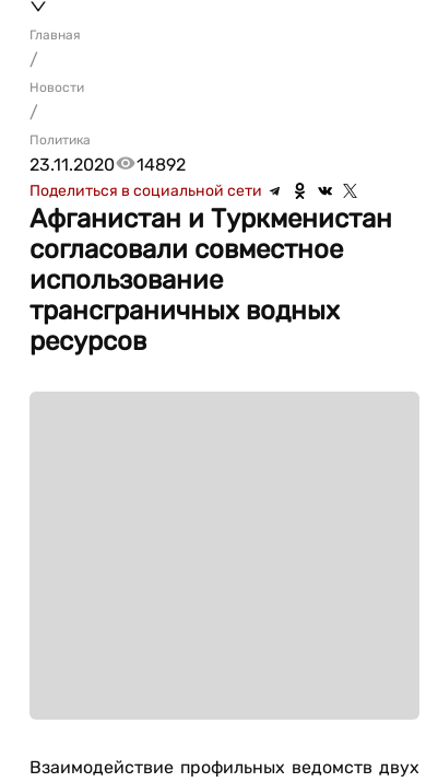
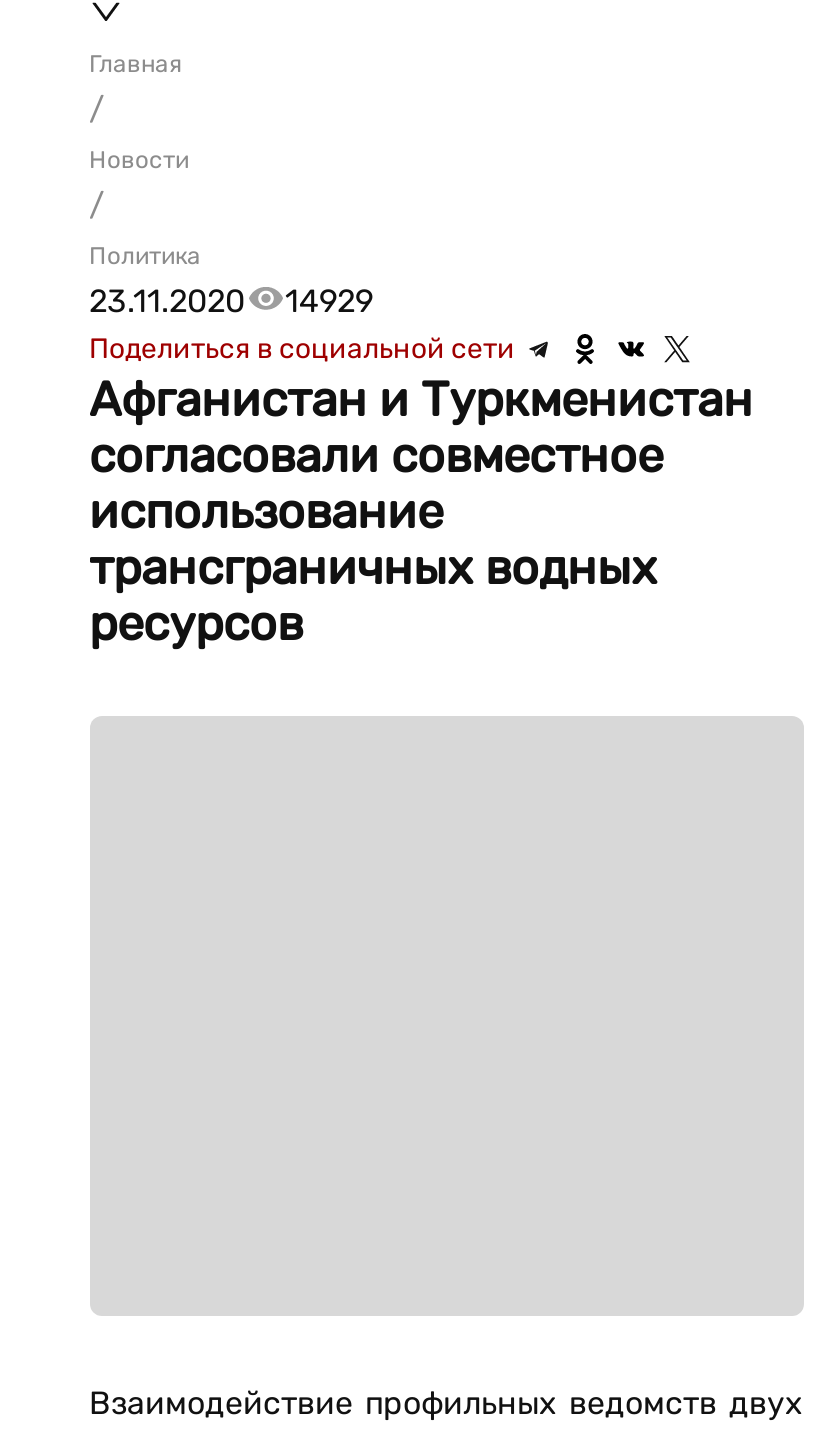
- 23.11.2020 14892
+ 23.11.2020 14929
